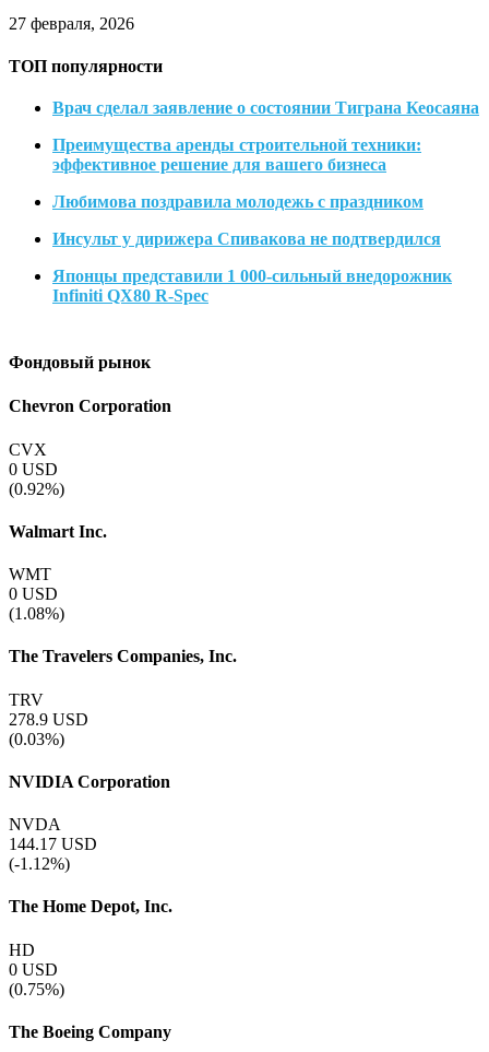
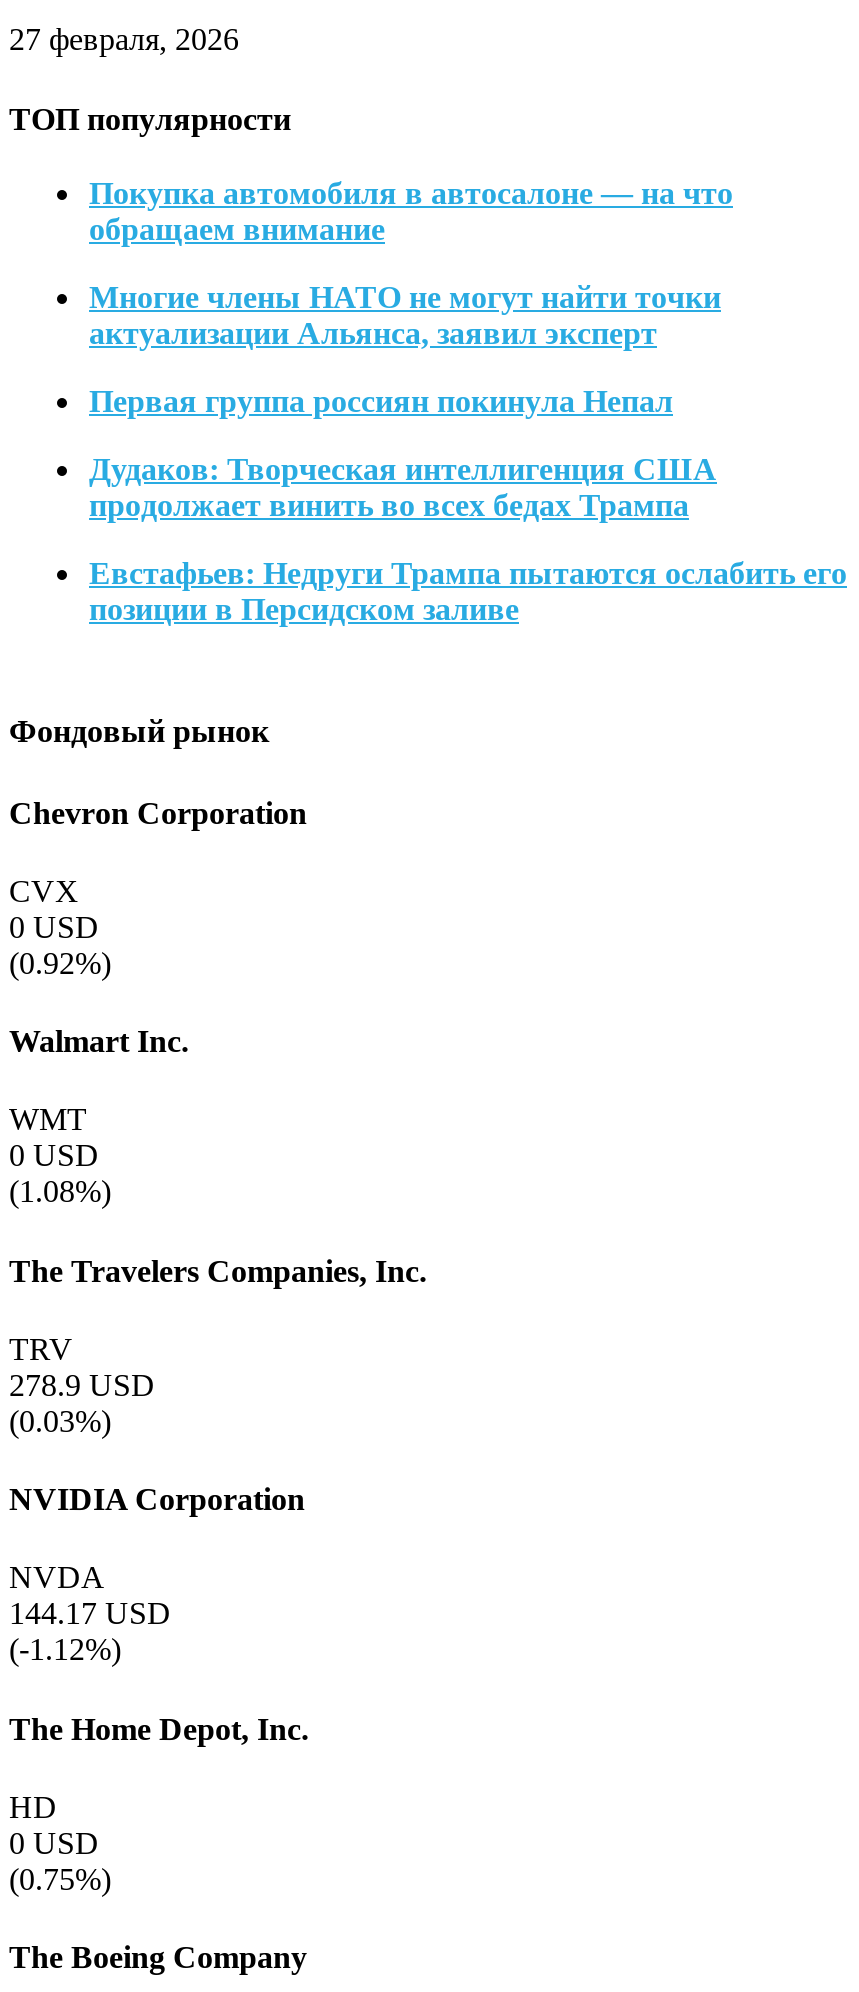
- Врач сделал заявление о состоянии Тиграна Кеосаяна
+ Покупка автомобиля в автосалоне — на что
+ обращаем внимание

- Преимущества аренды строительной техники:
- эффективное решение для вашего бизнеса
+ Многие члены НАТО не могут найти точки
+ актуализации Альянса, заявил эксперт

- Любимова поздравила молодежь с праздником
+ Первая группа россиян покинула Непал

- Инсульт у дирижера Спивакова не подтвердился
+ Дудаков: Творческая интеллигенция США
+ продолжает винить во всех бедах Трампа

- Японцы представили 1 000-сильный внедорожник
- Infiniti QX80 R-Spec
+ Евстафьев: Недруги Трампа пытаются ослабить его
+ позиции в Персидском заливе
